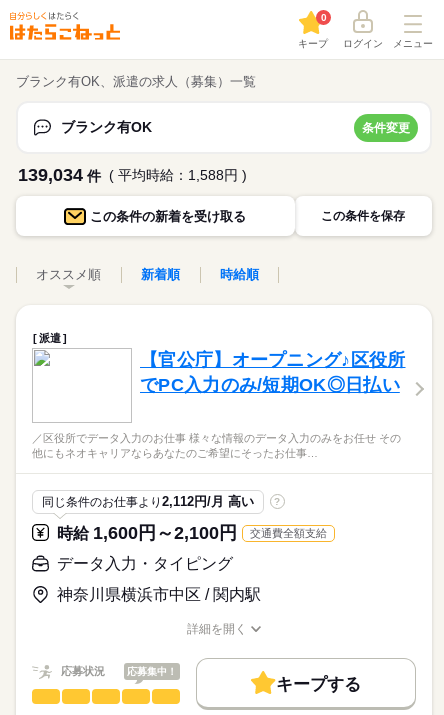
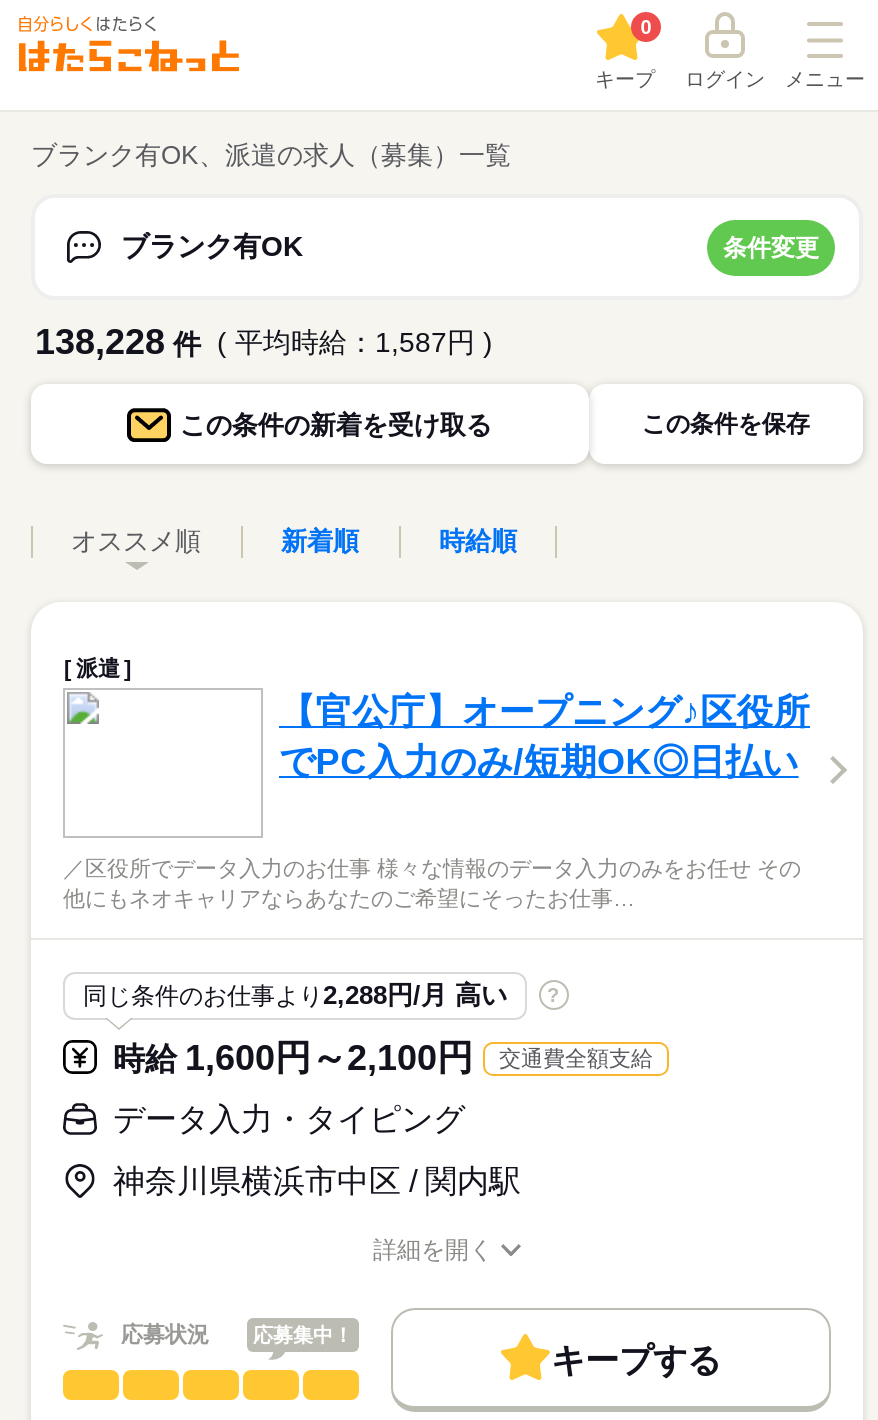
- 139,034件 ( 平均時給：1,588円 )
+ 138,228件 ( 平均時給：1,587円 )

- 同じ条件のお仕事より2,112円/月 高い
+ 同じ条件のお仕事より2,288円/月 高い
